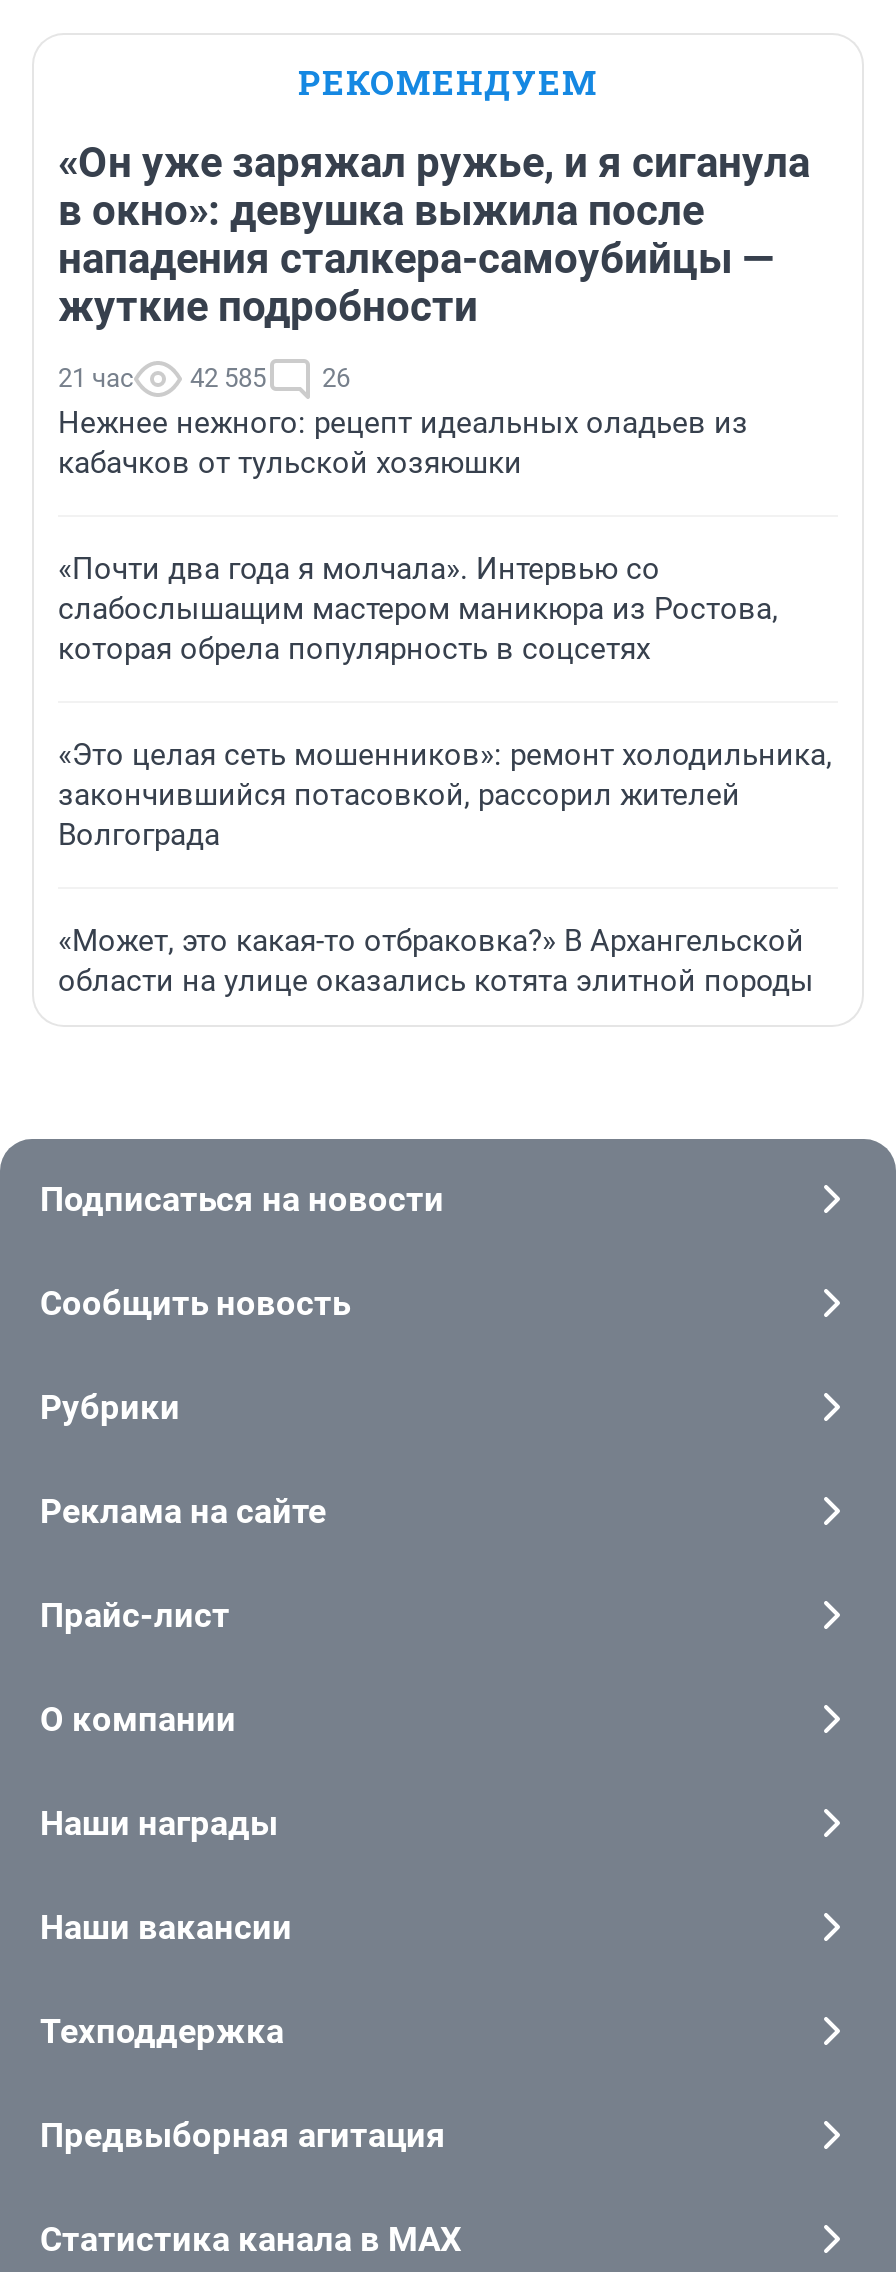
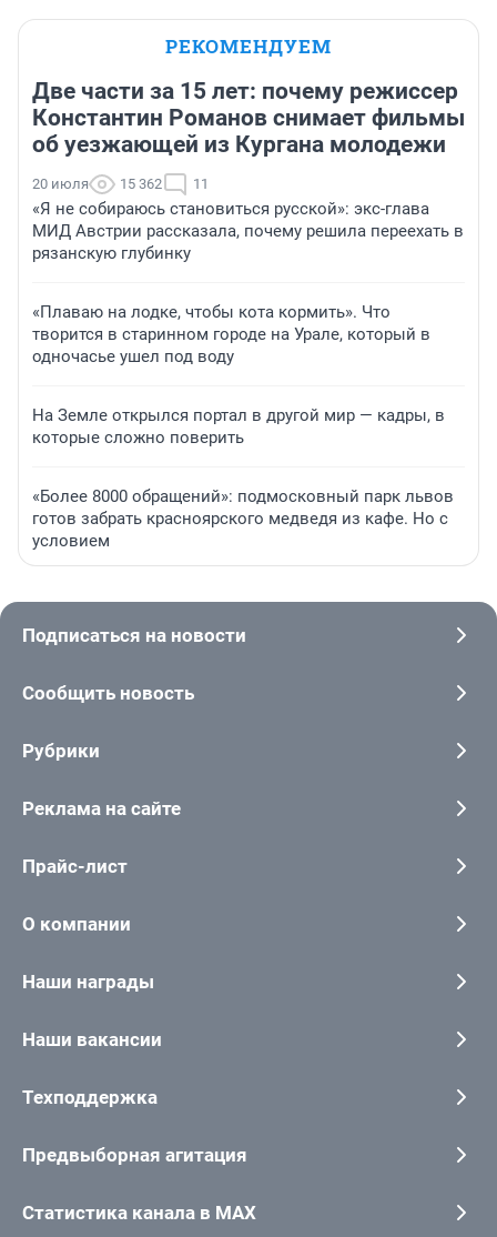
- «Он уже заряжал ружье, и я сиганула
- в окно»: девушка выжила после
- нападения сталкера-самоубийцы —
- жуткие подробности
+ Две части за 15 лет: почему режиссер
+ Константин Романов снимает фильмы
+ об уезжающей из Кургана молодежи

- 21 час
- 42 585
- 26
- Нежнее нежного: рецепт идеальных оладьев из
- кабачков от тульской хозяюшки
+ 20 июля
+ 15 362
+ 11
+ «Я не собираюсь становиться русской»: экс-глава
+ МИД Австрии рассказала, почему решила переехать в
+ рязанскую глубинку

- «Почти два года я молчала». Интервью со
- слабослышащим мастером маникюра из Ростова,
- которая обрела популярность в соцсетях
+ «Плаваю на лодке, чтобы кота кормить». Что
+ творится в старинном городе на Урале, который в
+ одночасье ушел под воду

- «Это целая сеть мошенников»: ремонт холодильника,
- закончившийся потасовкой, рассорил жителей
- Волгограда
+ На Земле открылся портал в другой мир — кадры, в
+ которые сложно поверить

- «Может, это какая-то отбраковка?» В Архангельской
- области на улице оказались котята элитной породы
+ «Более 8000 обращений»: подмосковный парк львов
+ готов забрать красноярского медведя из кафе. Но с
+ условием
